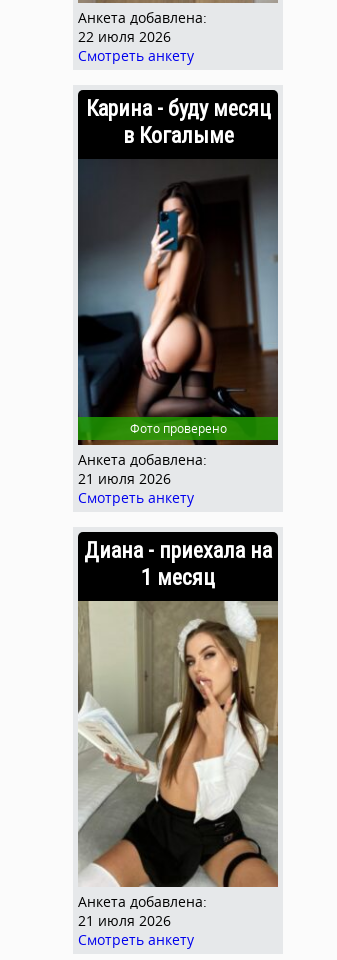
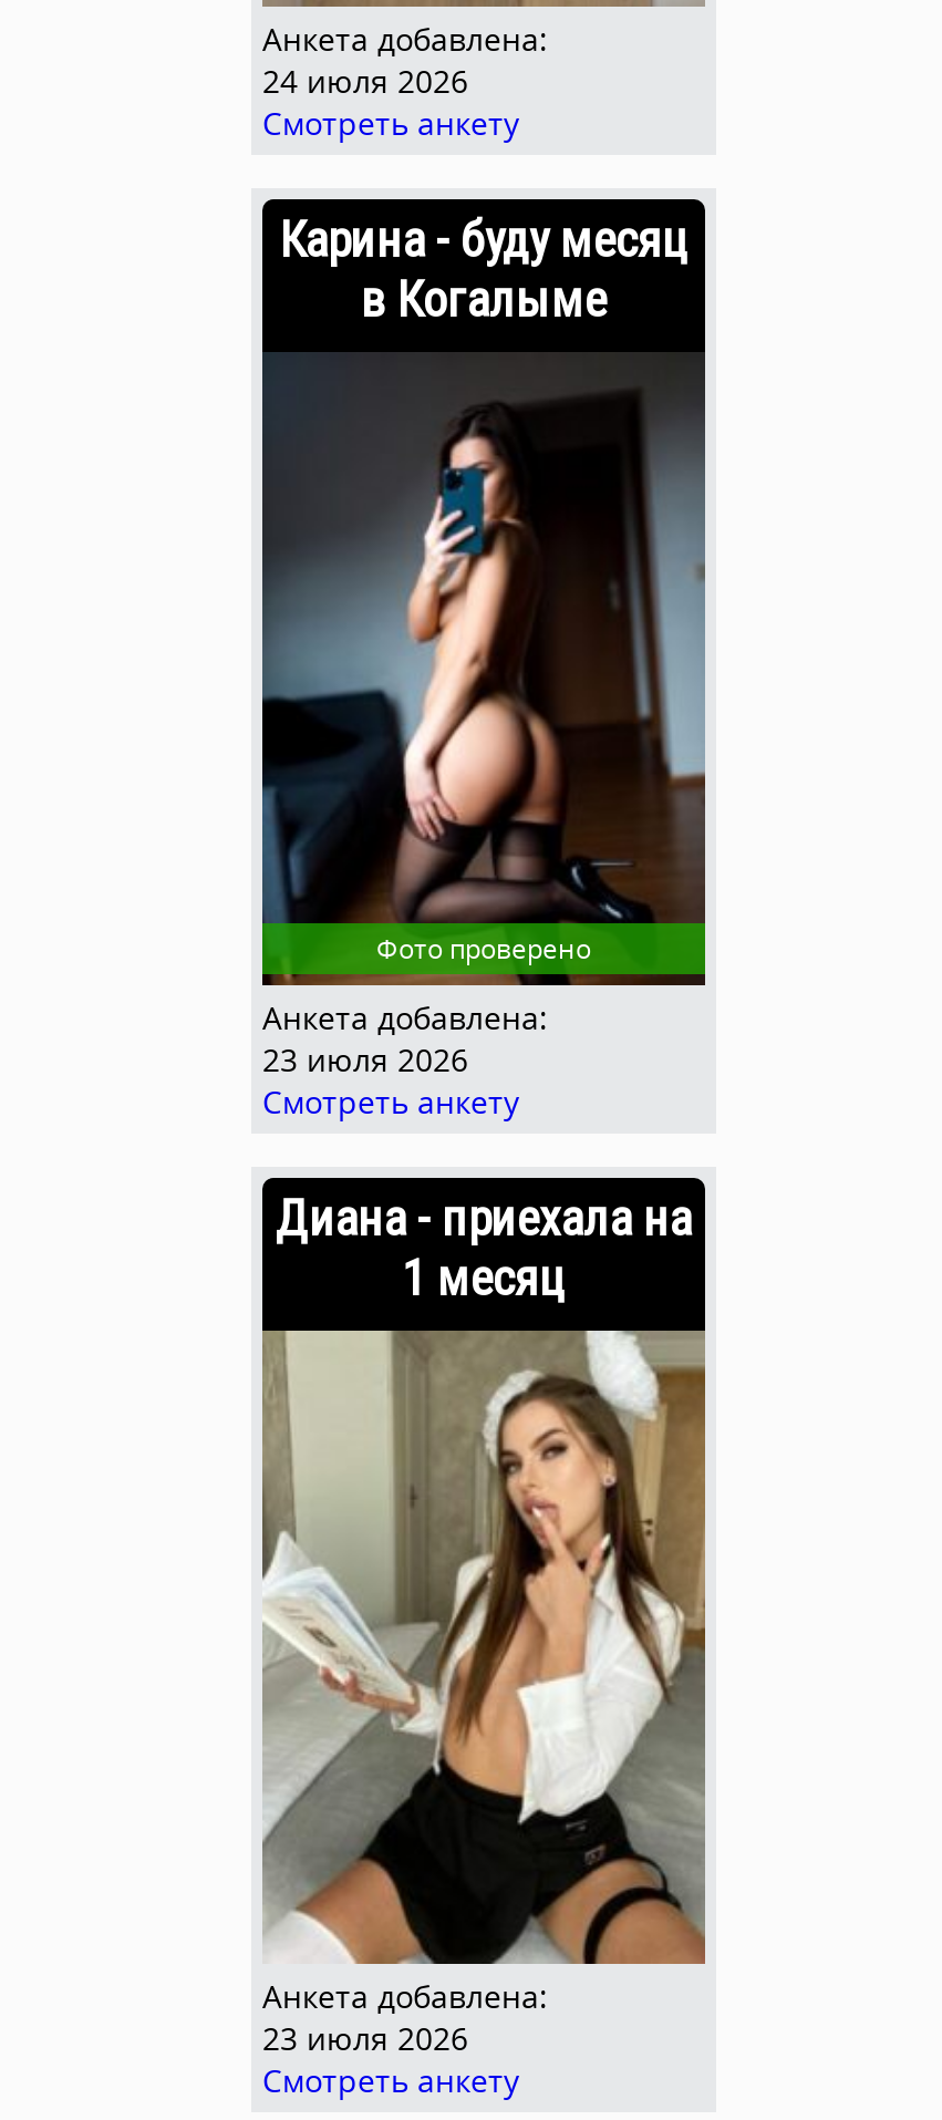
- 22 июля 2026
+ 24 июля 2026

- 21 июля 2026
+ 23 июля 2026

- 21 июля 2026
+ 23 июля 2026
